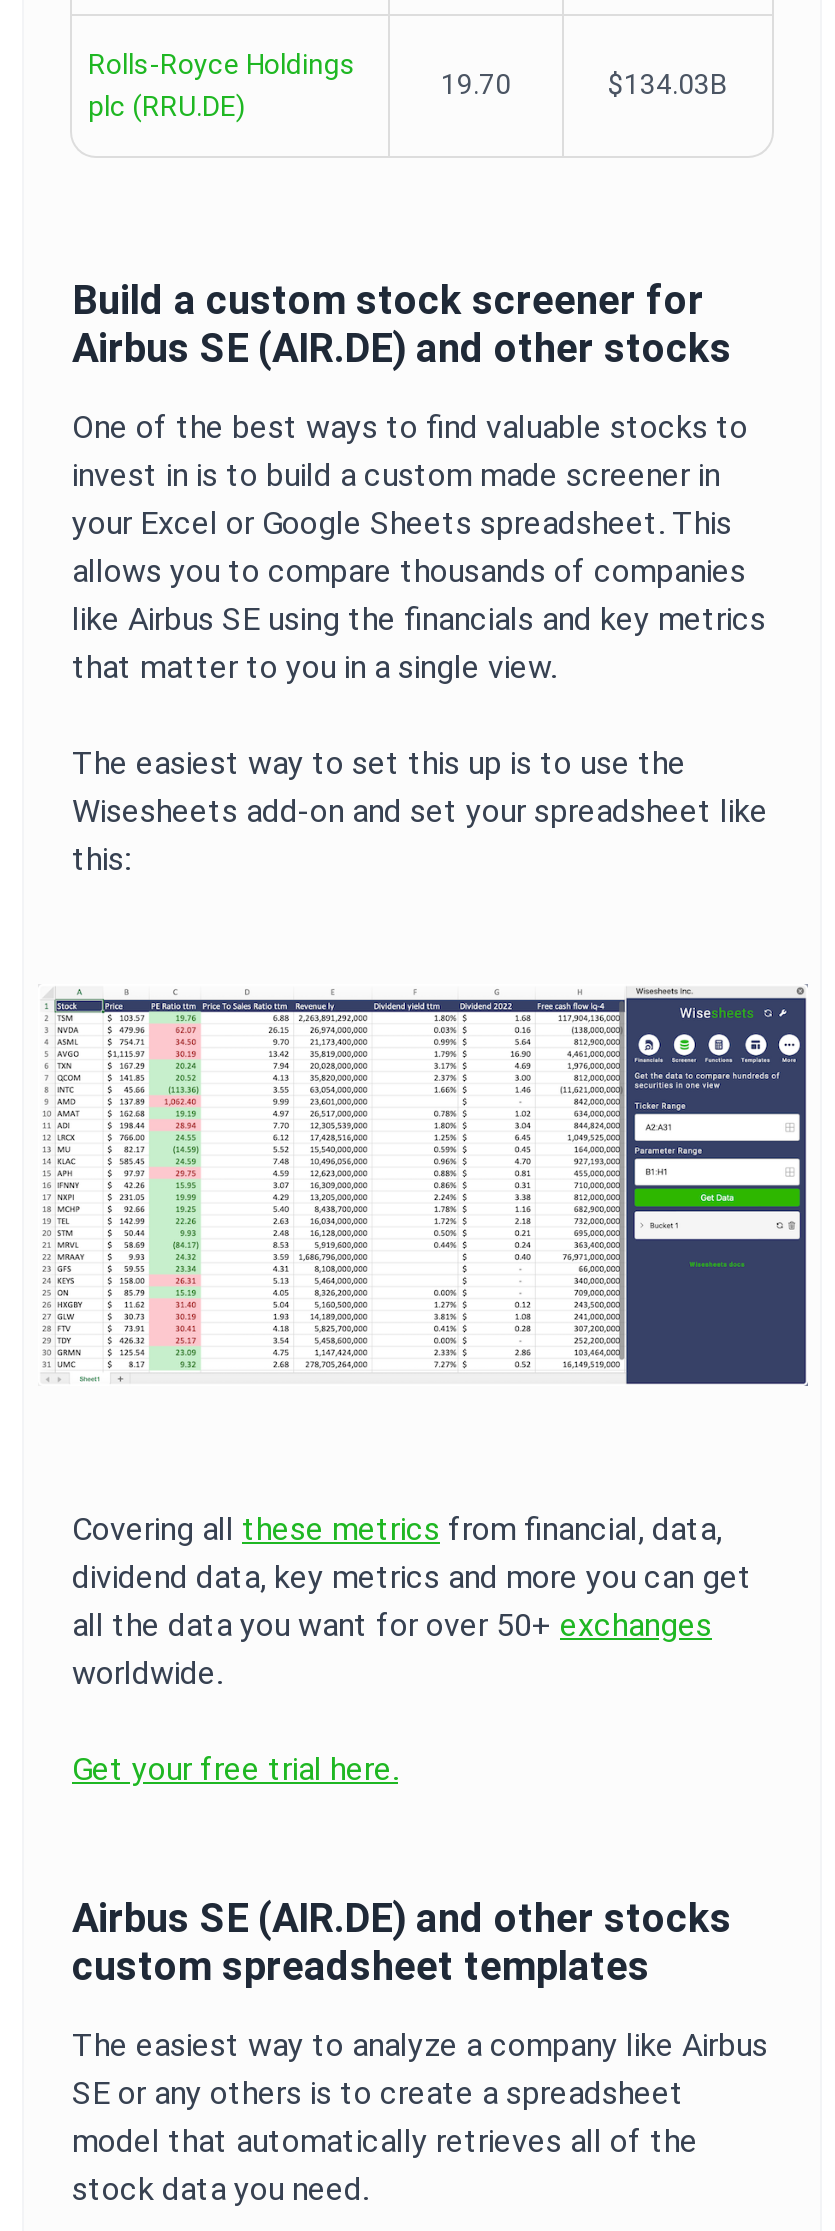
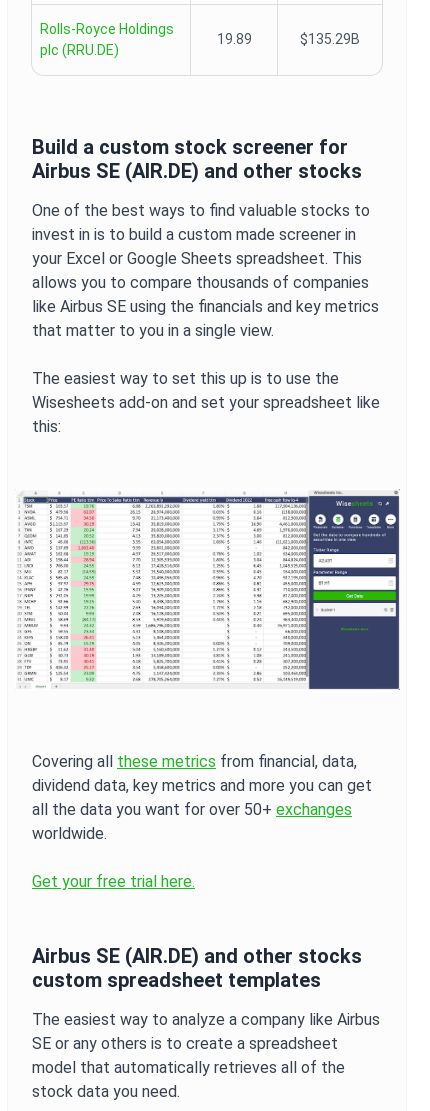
- 19.70
- $134.03B
+ 19.89
+ $135.29B
